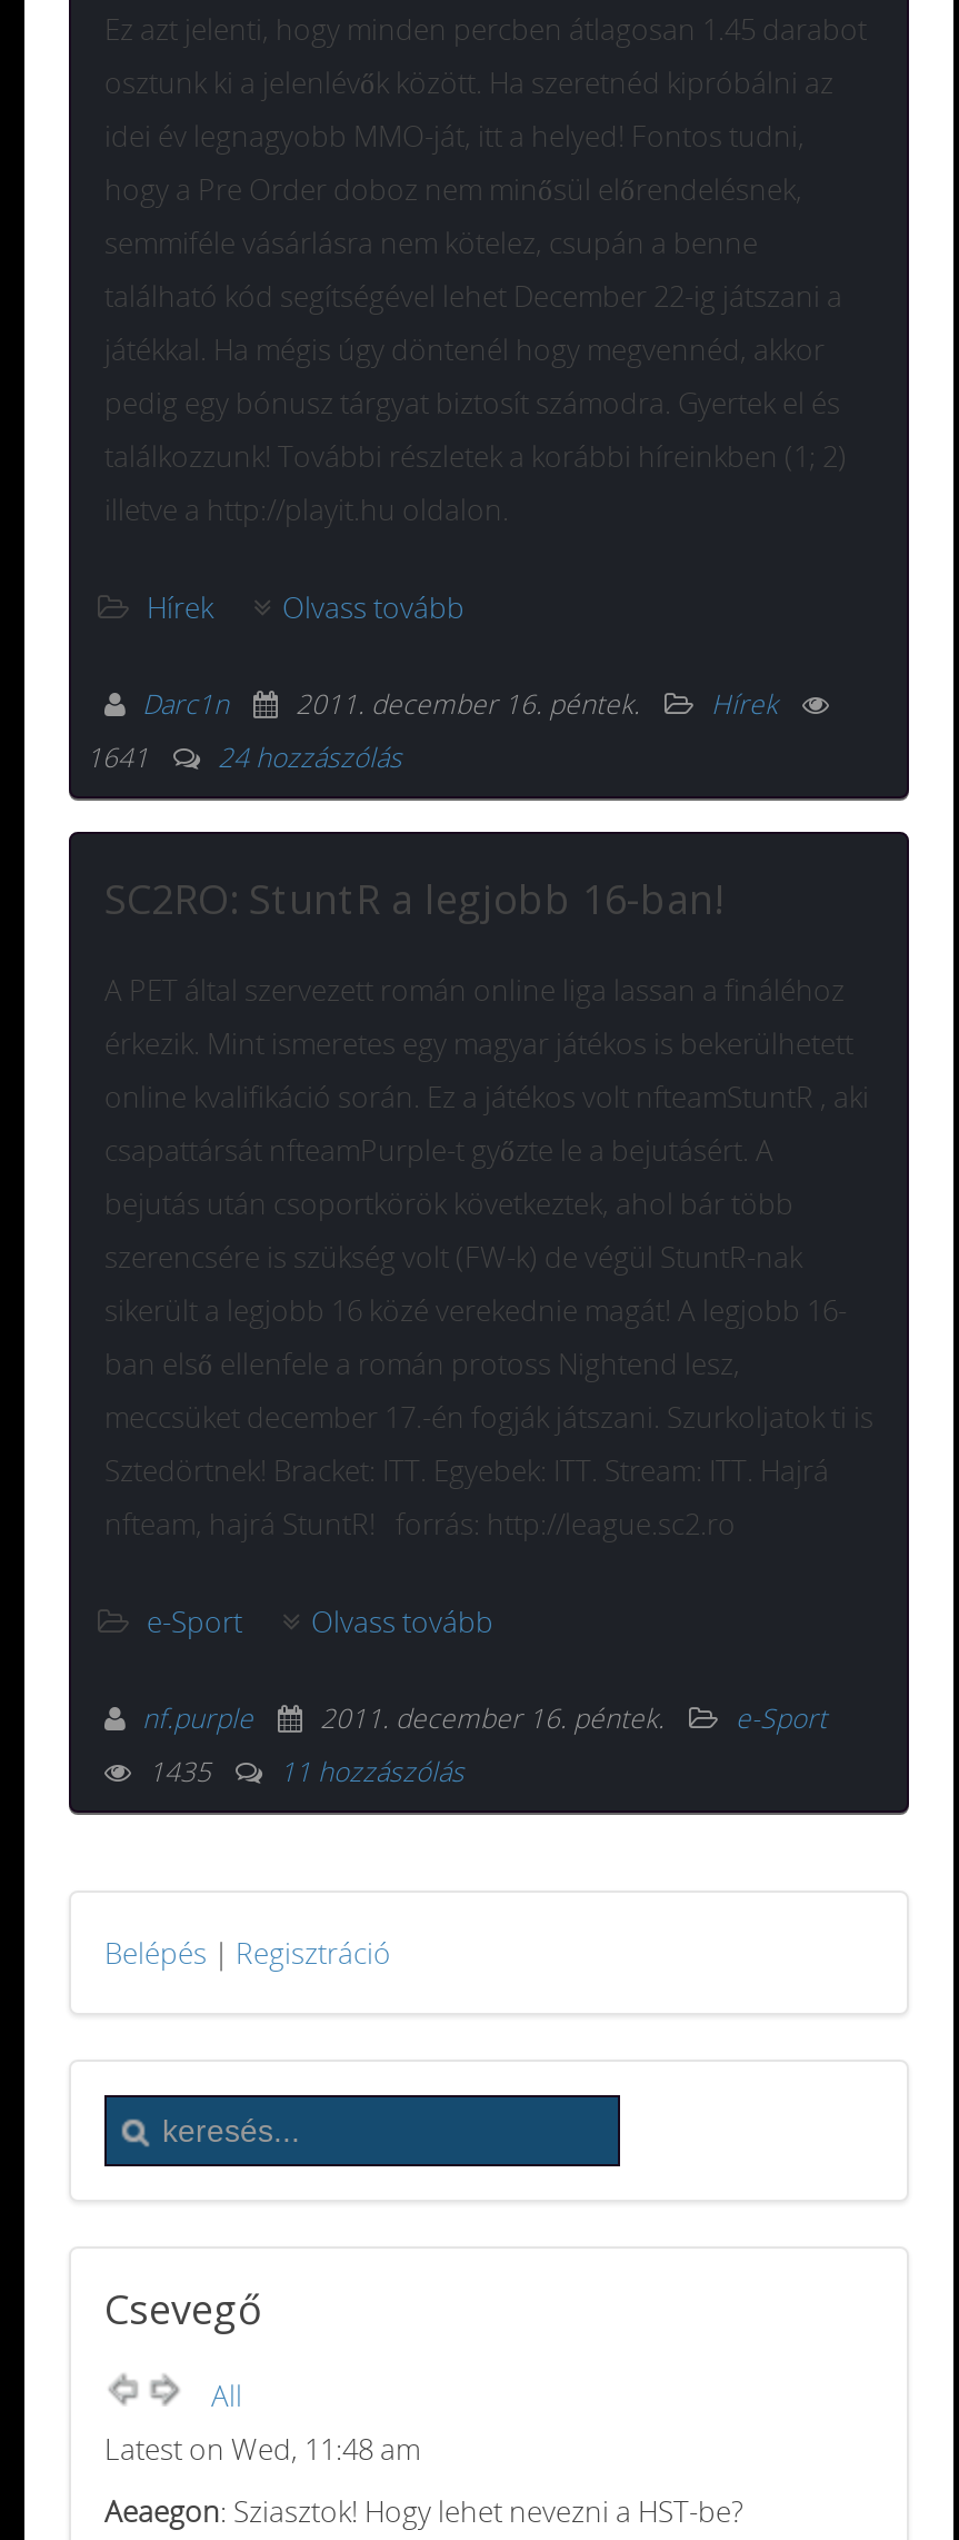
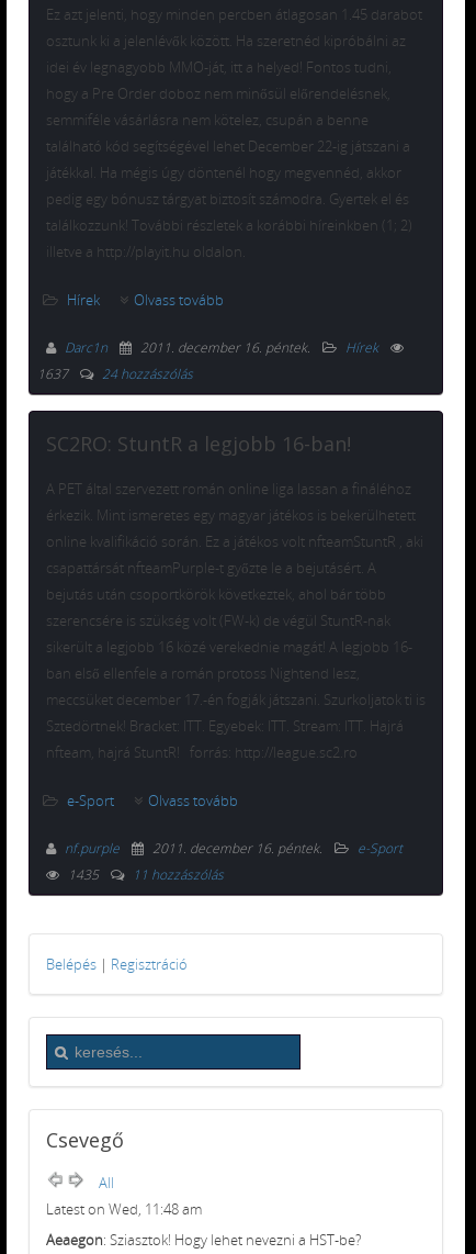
- 1641 24 hozzászólás
+ 1637 24 hozzászólás
